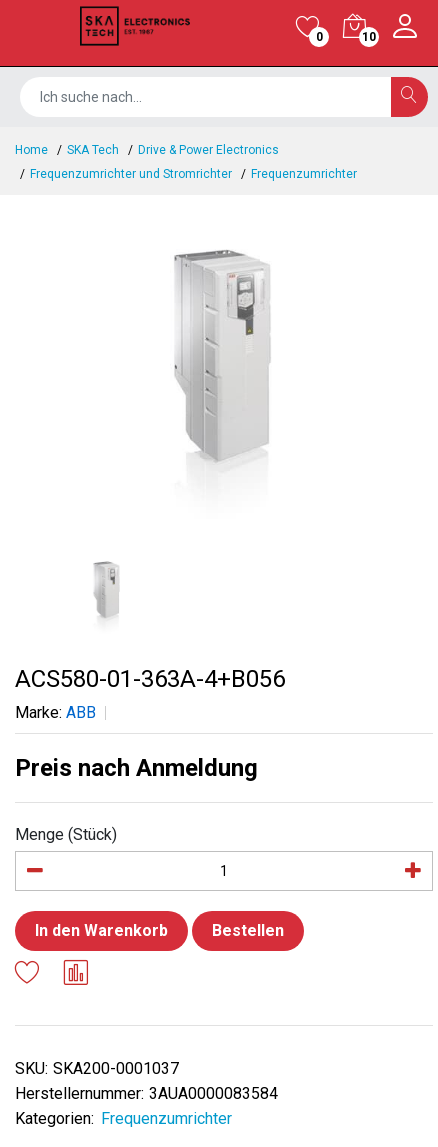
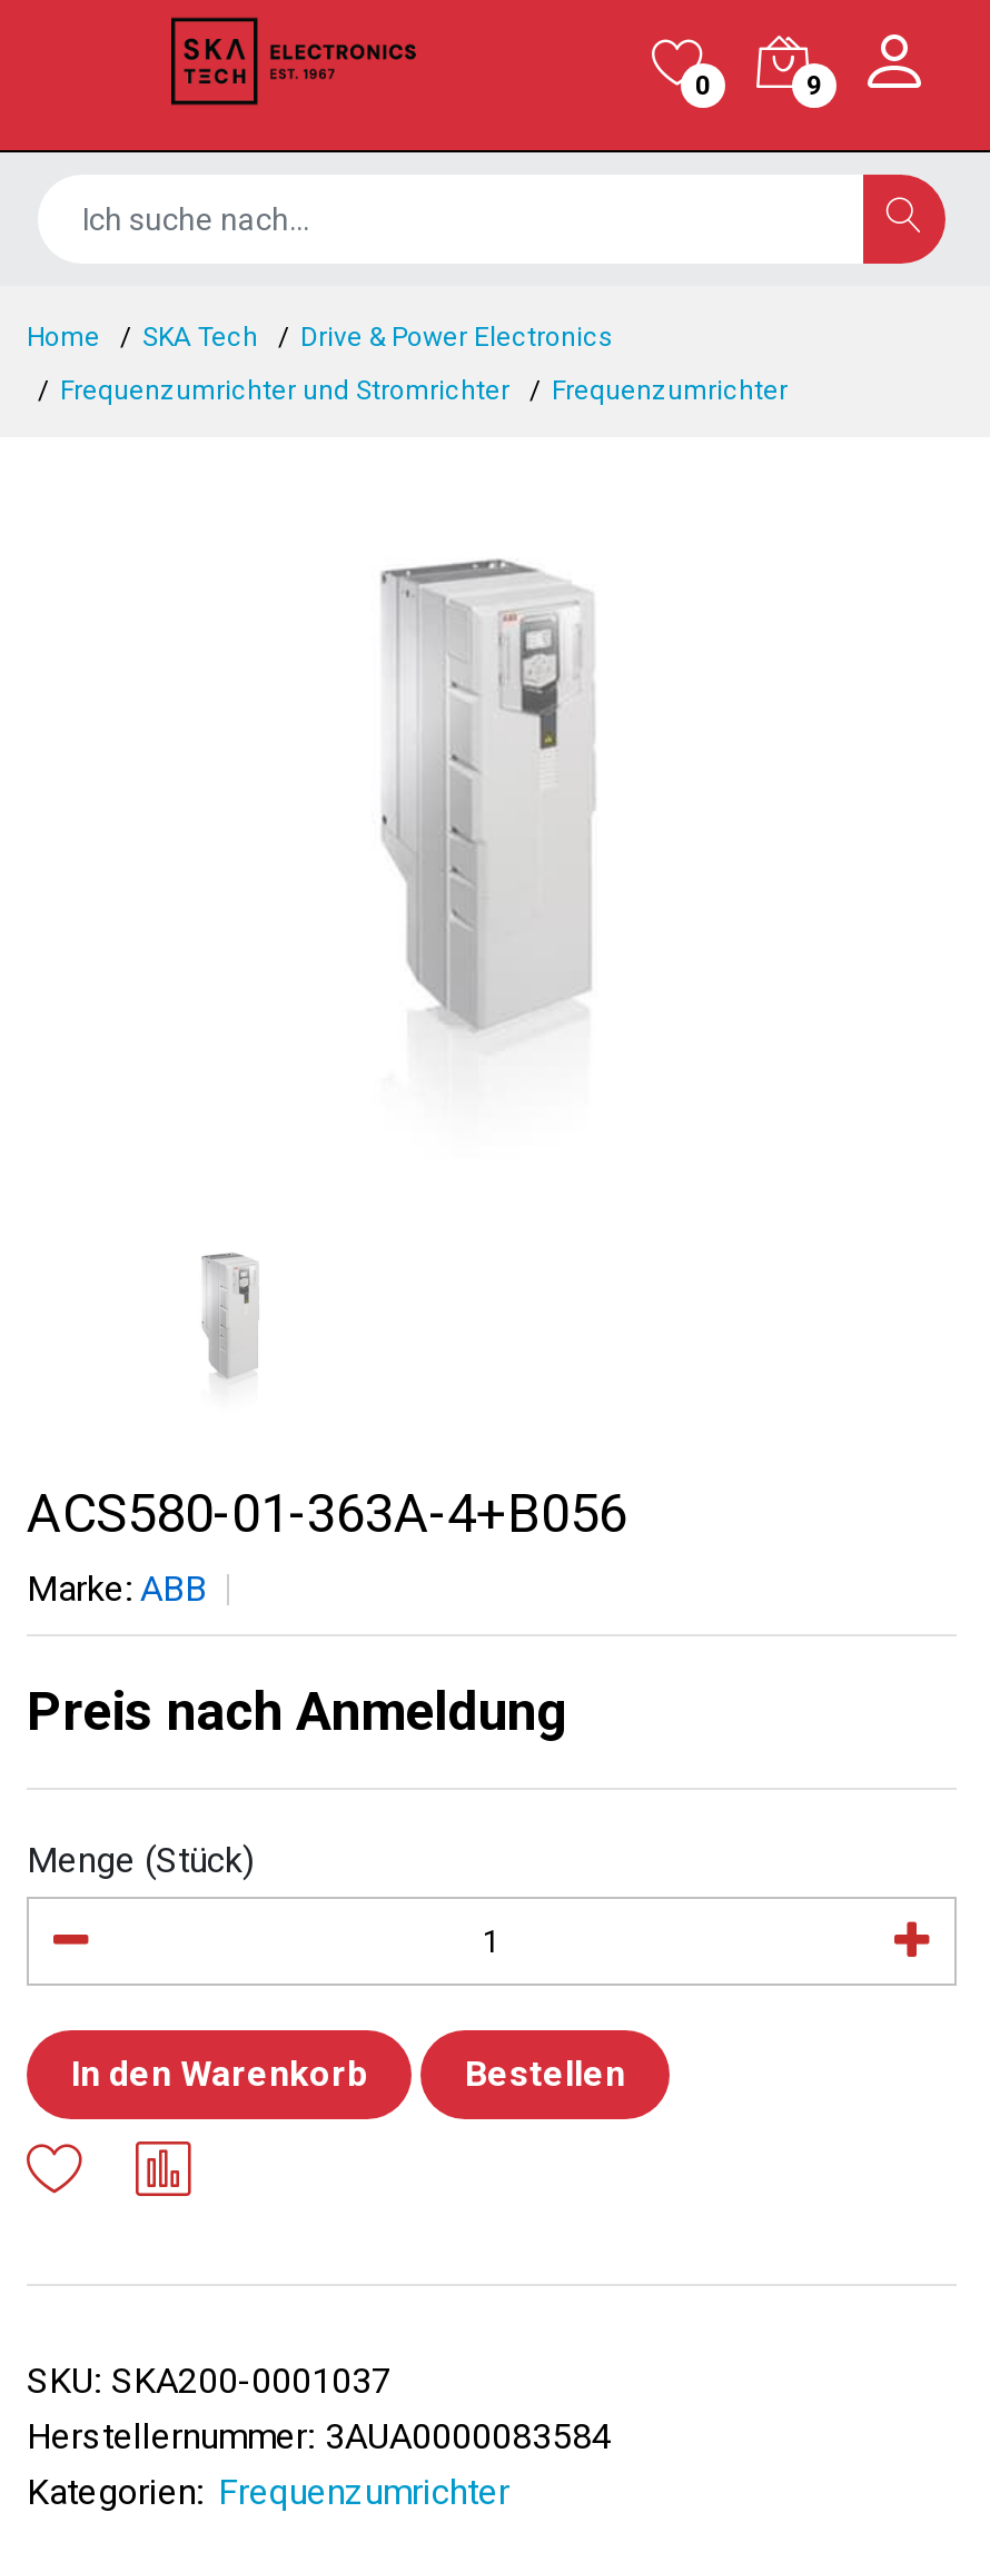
- 10
+ 9
